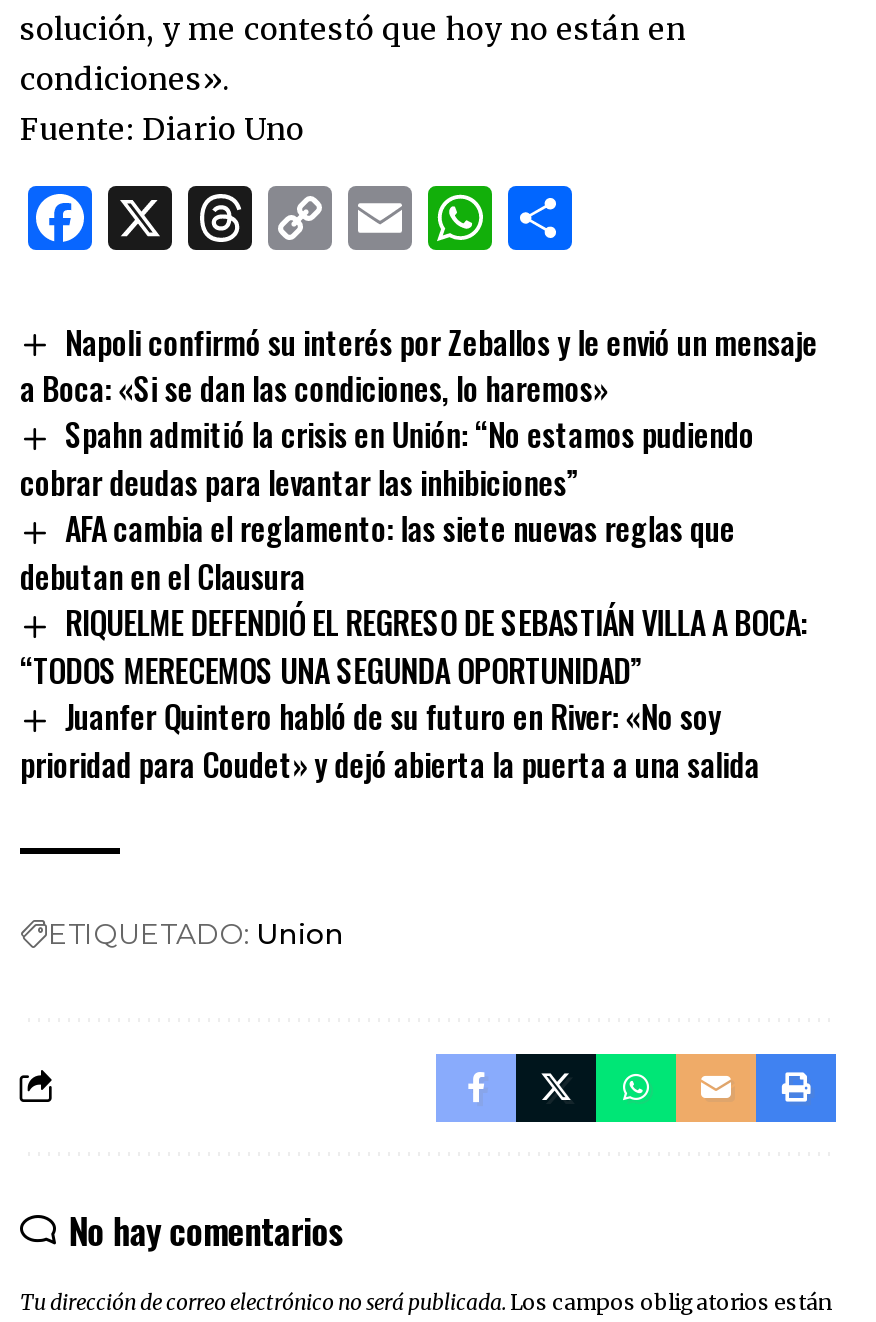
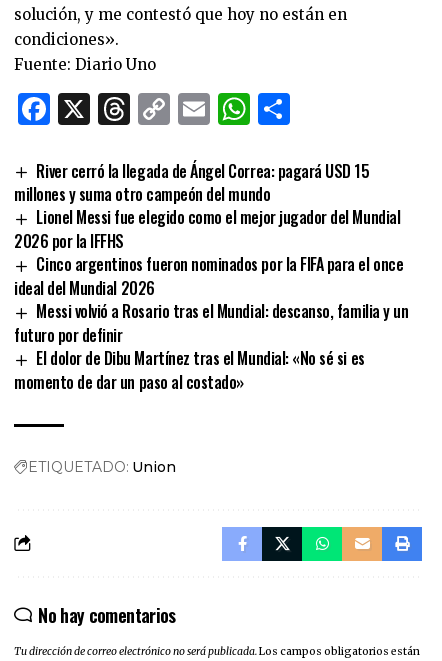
- Napoli confirmó su interés por Zeballos y le envió un mensaje
- a Boca: «Si se dan las condiciones, lo haremos»
- Spahn admitió la crisis en Unión: “No estamos pudiendo
- cobrar deudas para levantar las inhibiciones”
- AFA cambia el reglamento: las siete nuevas reglas que
- debutan en el Clausura
- RIQUELME DEFENDIÓ EL REGRESO DE SEBASTIÁN VILLA A BOCA:
- “TODOS MERECEMOS UNA SEGUNDA OPORTUNIDAD”
- Juanfer Quintero habló de su futuro en River: «No soy
- prioridad para Coudet» y dejó abierta la puerta a una salida
+ River cerró la llegada de Ángel Correa: pagará USD 15
+ millones y suma otro campeón del mundo
+ Lionel Messi fue elegido como el mejor jugador del Mundial
+ 2026 por la IFFHS
+ Cinco argentinos fueron nominados por la FIFA para el once
+ ideal del Mundial 2026
+ Messi volvió a Rosario tras el Mundial: descanso, familia y un
+ futuro por definir
+ El dolor de Dibu Martínez tras el Mundial: «No sé si es
+ momento de dar un paso al costado»
